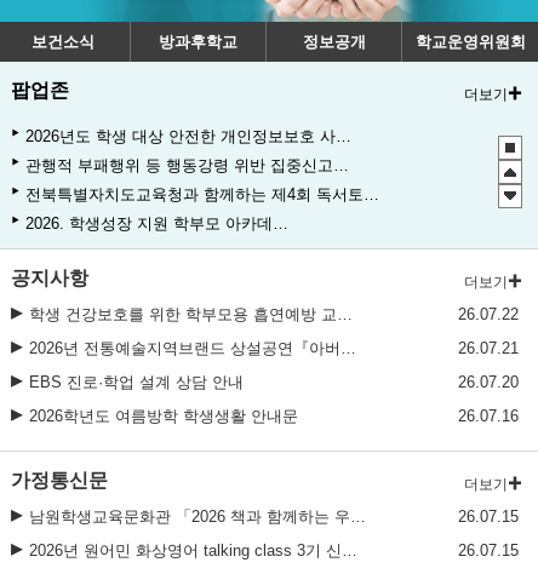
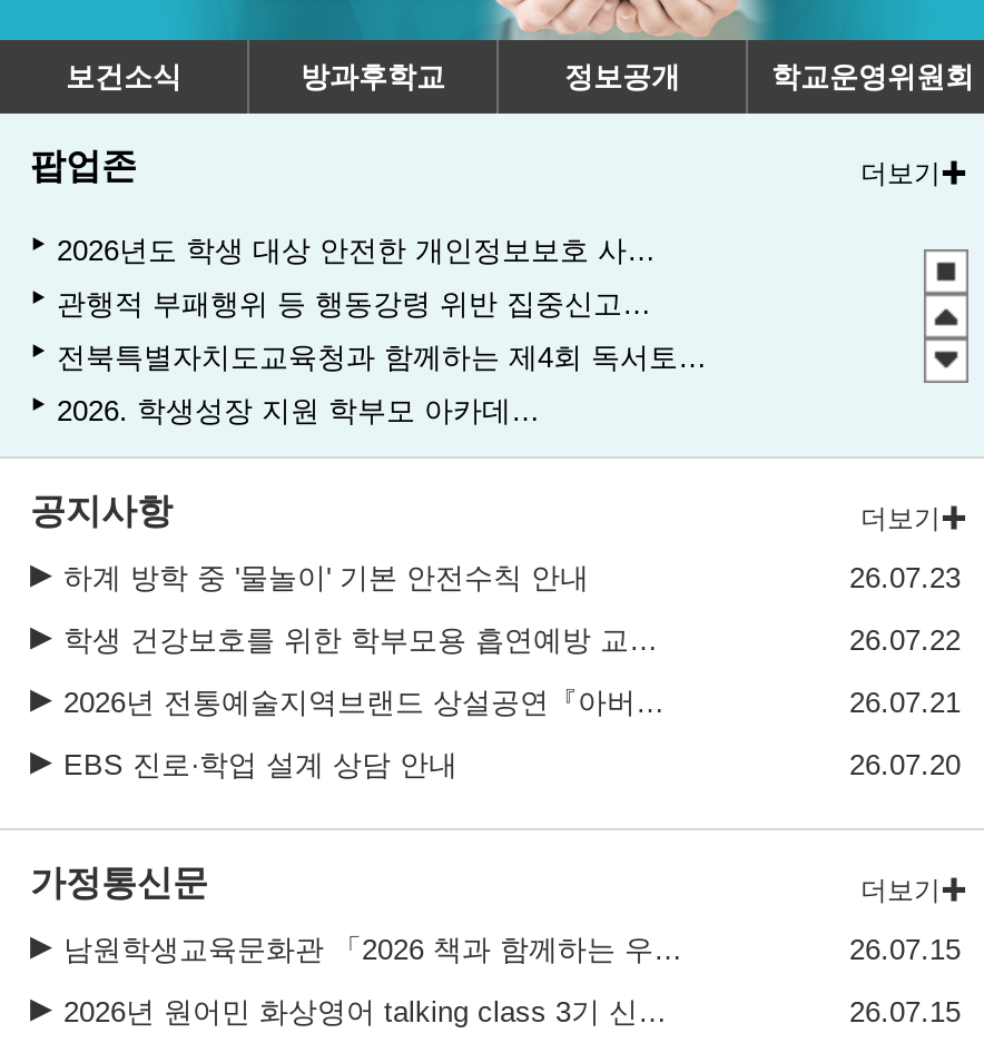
+ 하계 방학 중 '물놀이' 기본 안전수칙 안내
+ 26.07.23

moved down: 26.07.22 | 26.07.21 | EBS 진로·학업 설계 상담 안내 | 26.07.20

- 2026학년도 여름방학 학생생활 안내문
- 26.07.16
